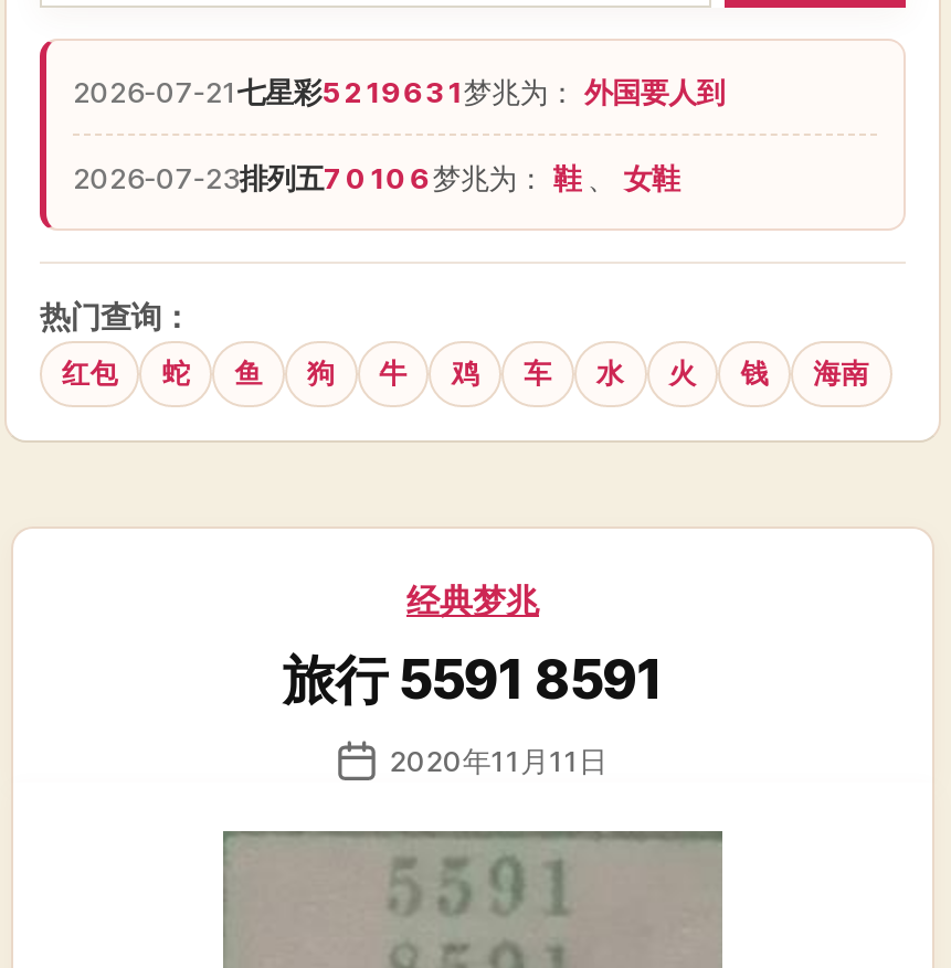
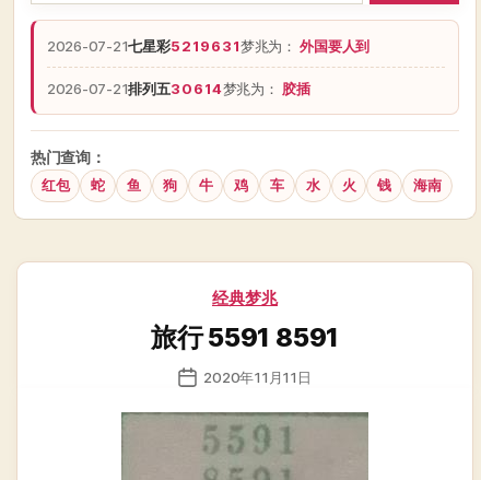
- 2026-07-23排列五70106梦兆为：鞋、 女鞋
+ 2026-07-21排列五30614梦兆为：胶插
